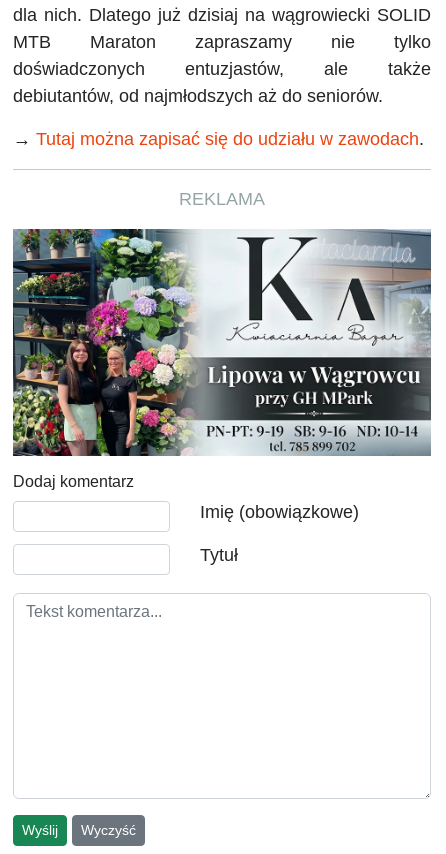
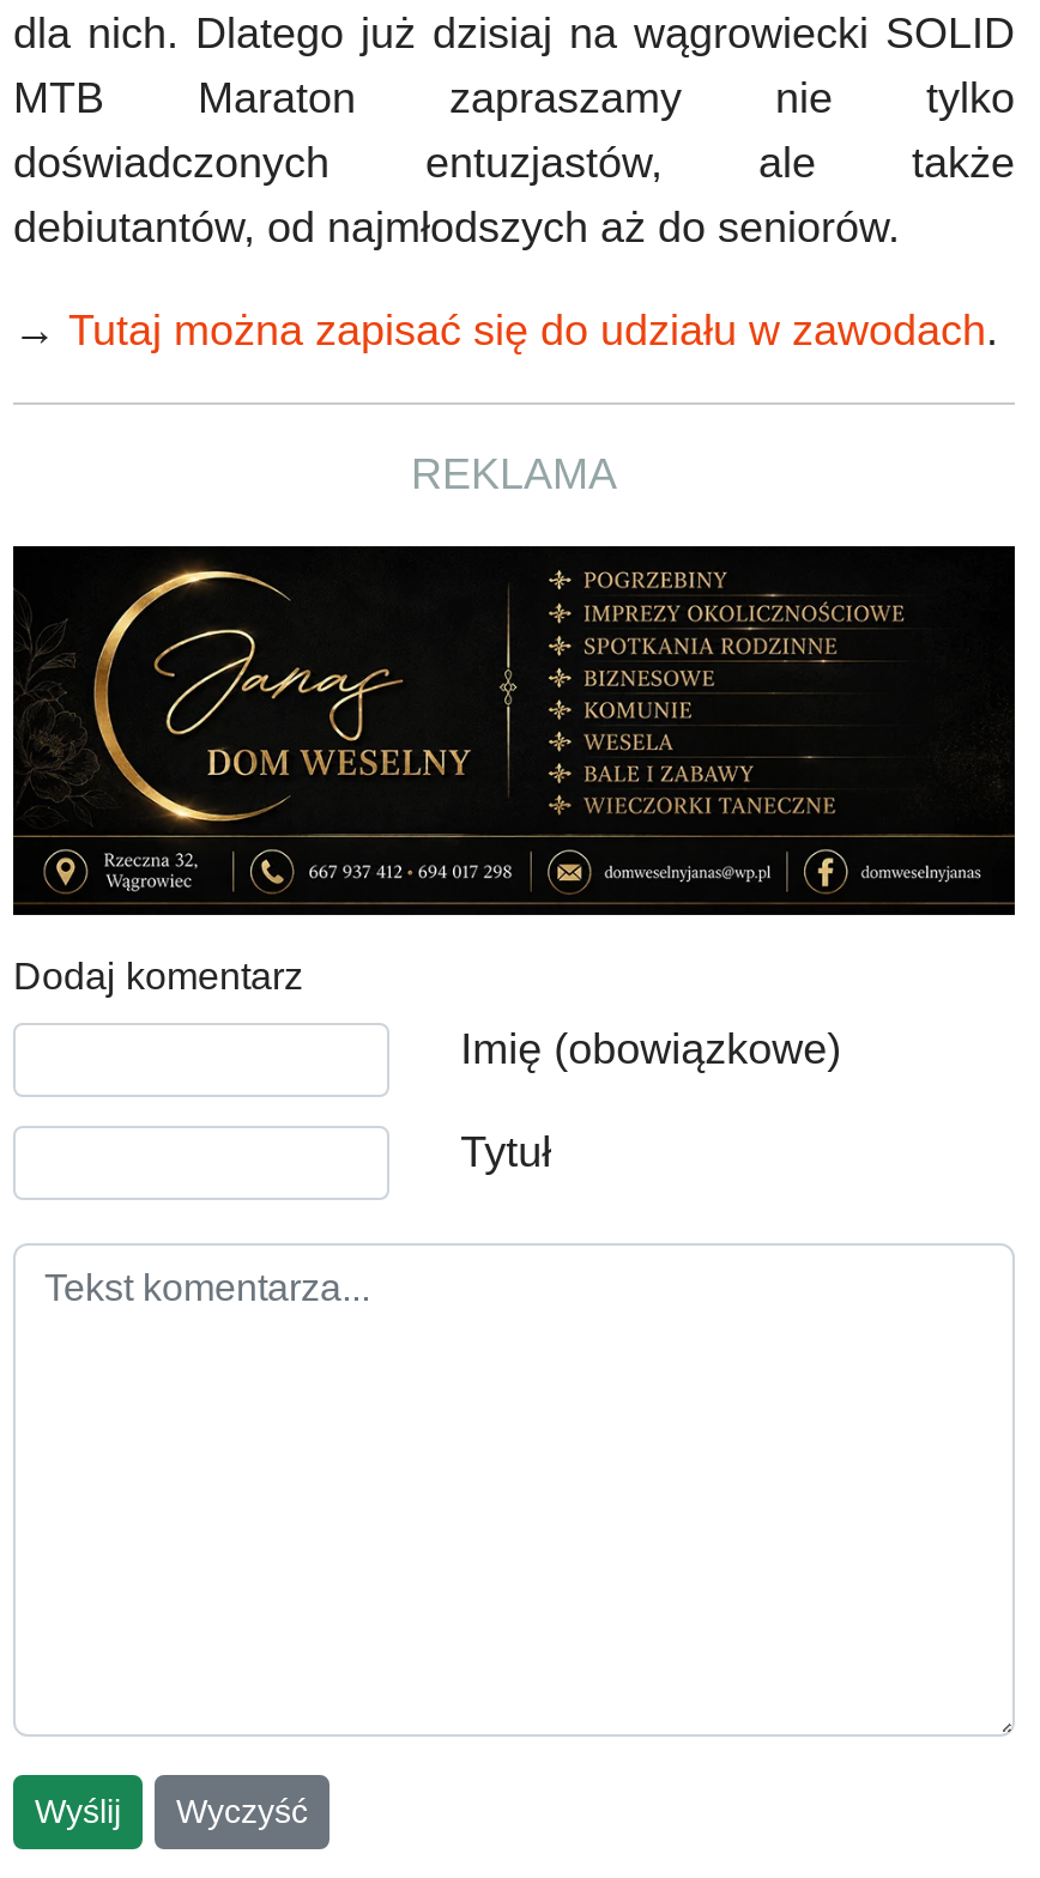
- [image]
+ [image]
